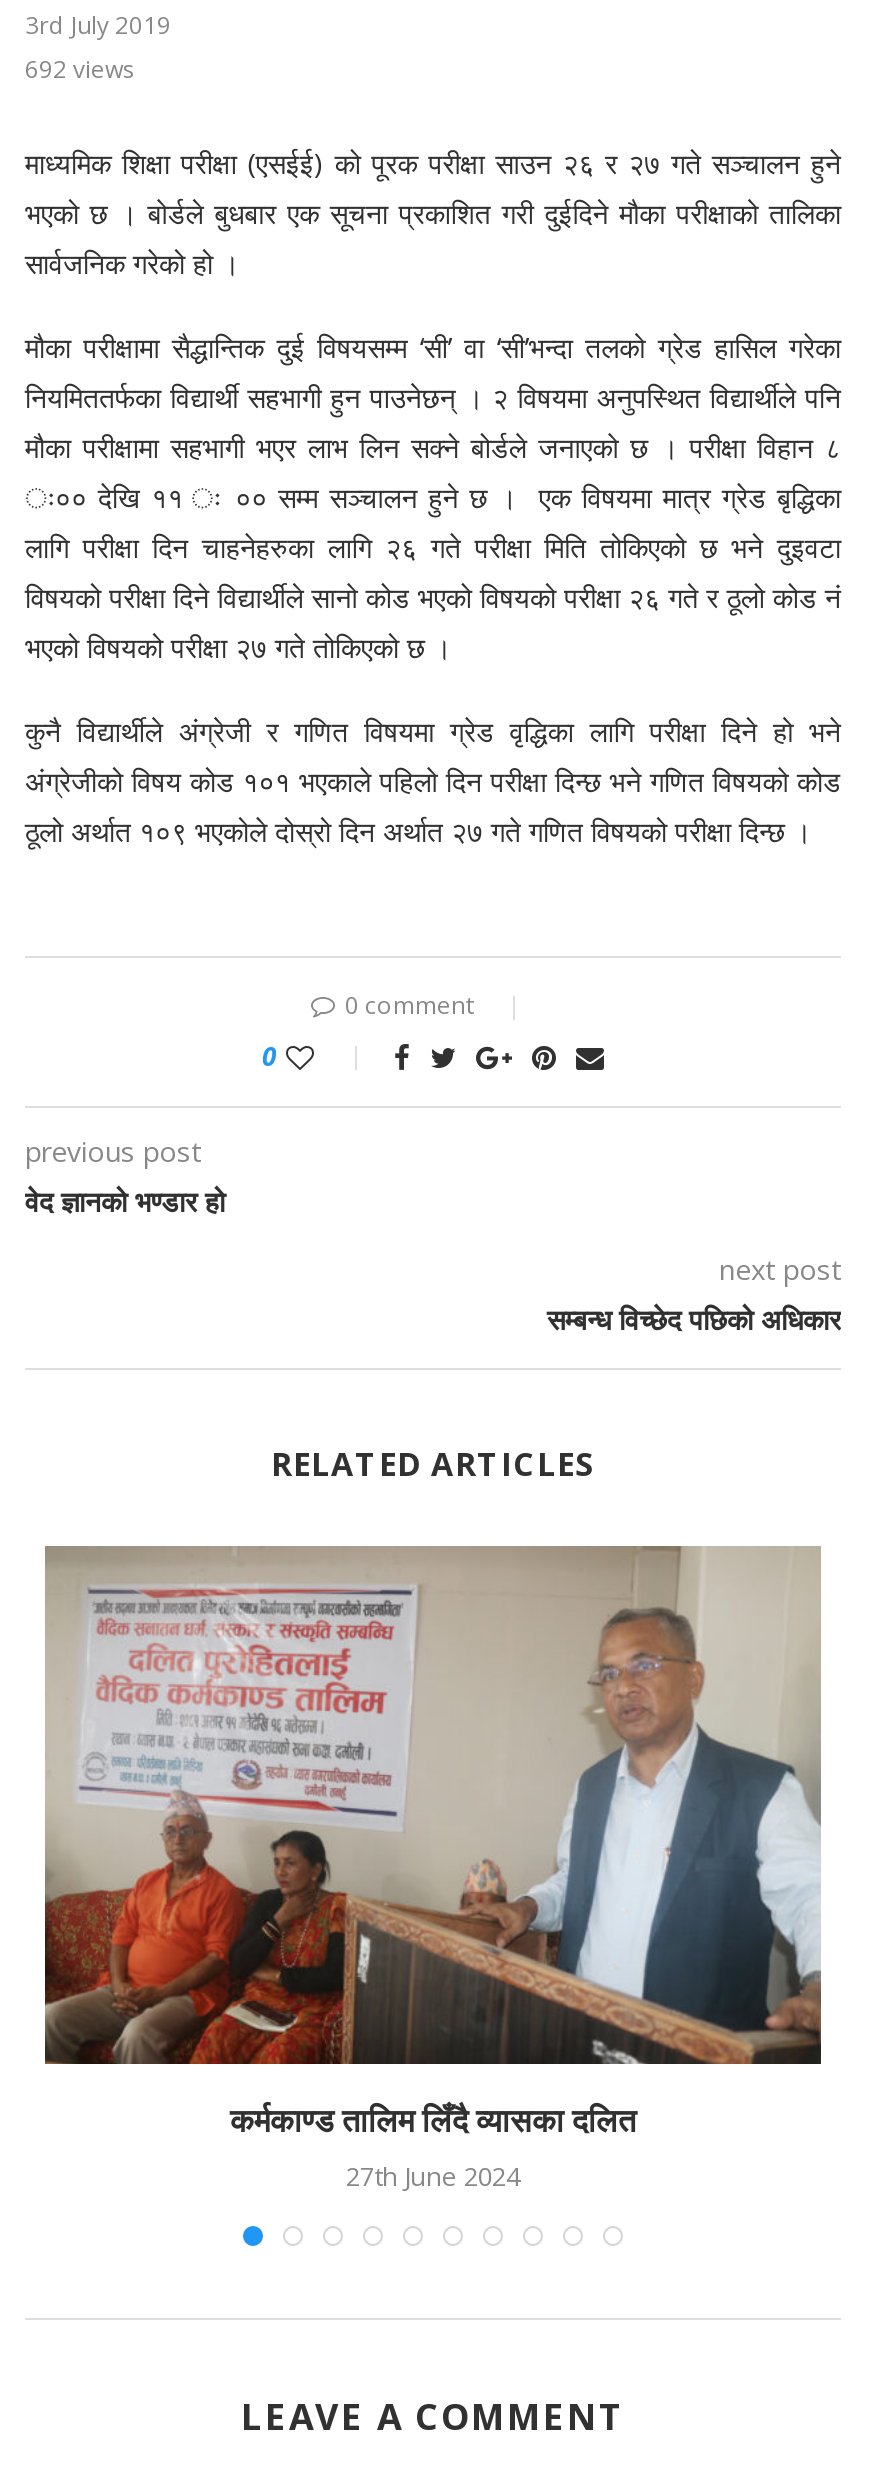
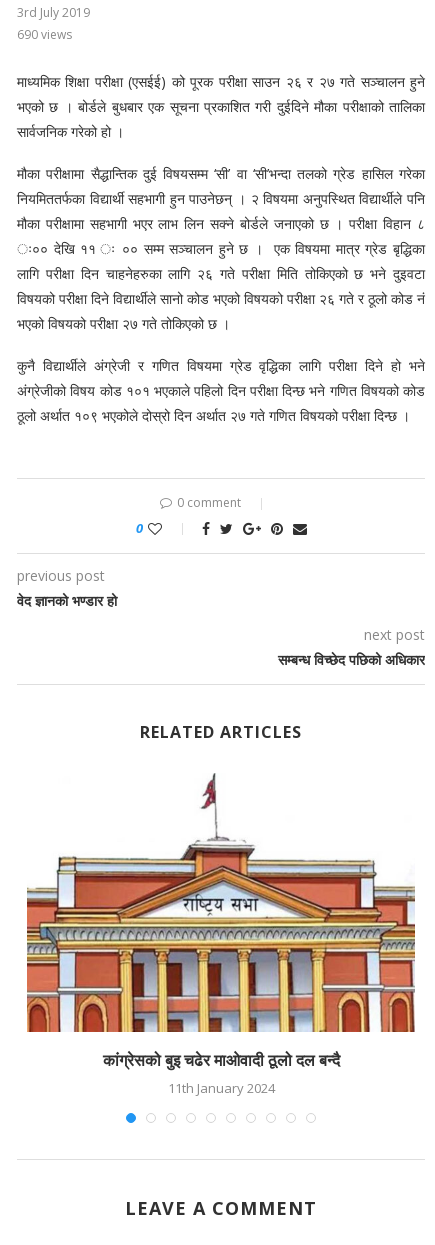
- 692 views
+ 690 views

- [image]
- कर्मकाण्ड तालिम लिँदै व्यासका दलित
- 27th June 2024
+ [image]
+ कांग्रेसको बुइ चढेर माओवादी ठूलो दल बन्दै
+ 11th January 2024
